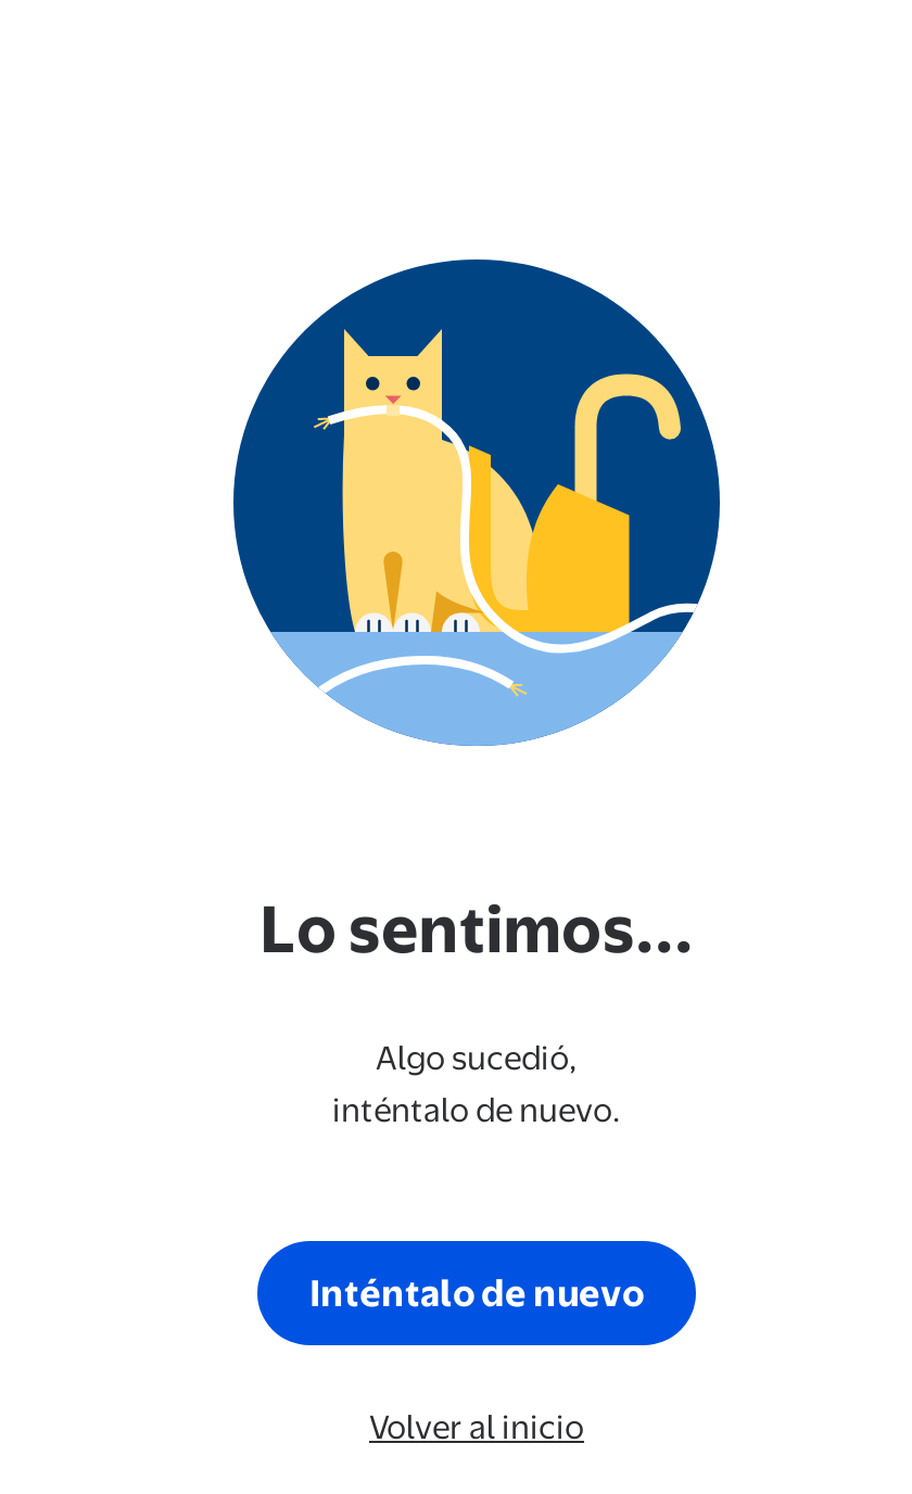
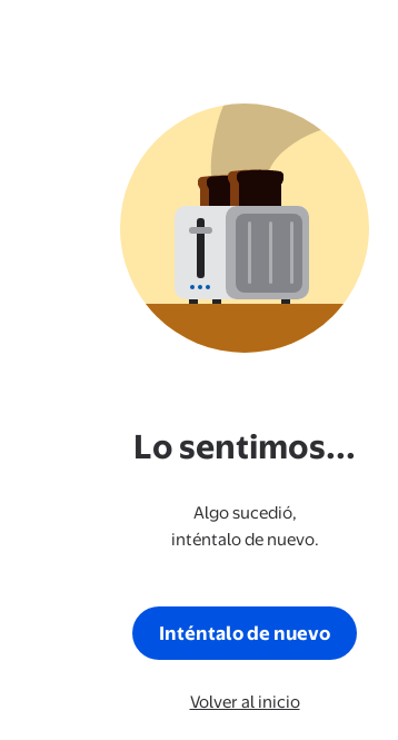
- [image]
+ [image]
